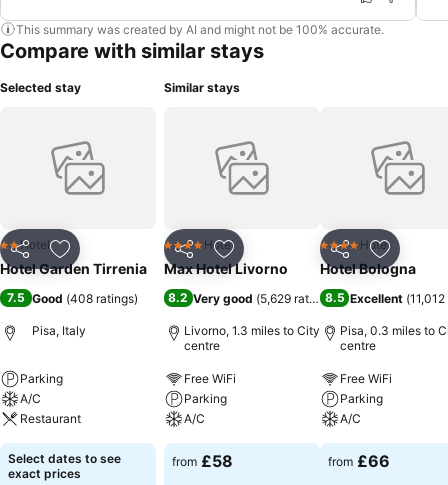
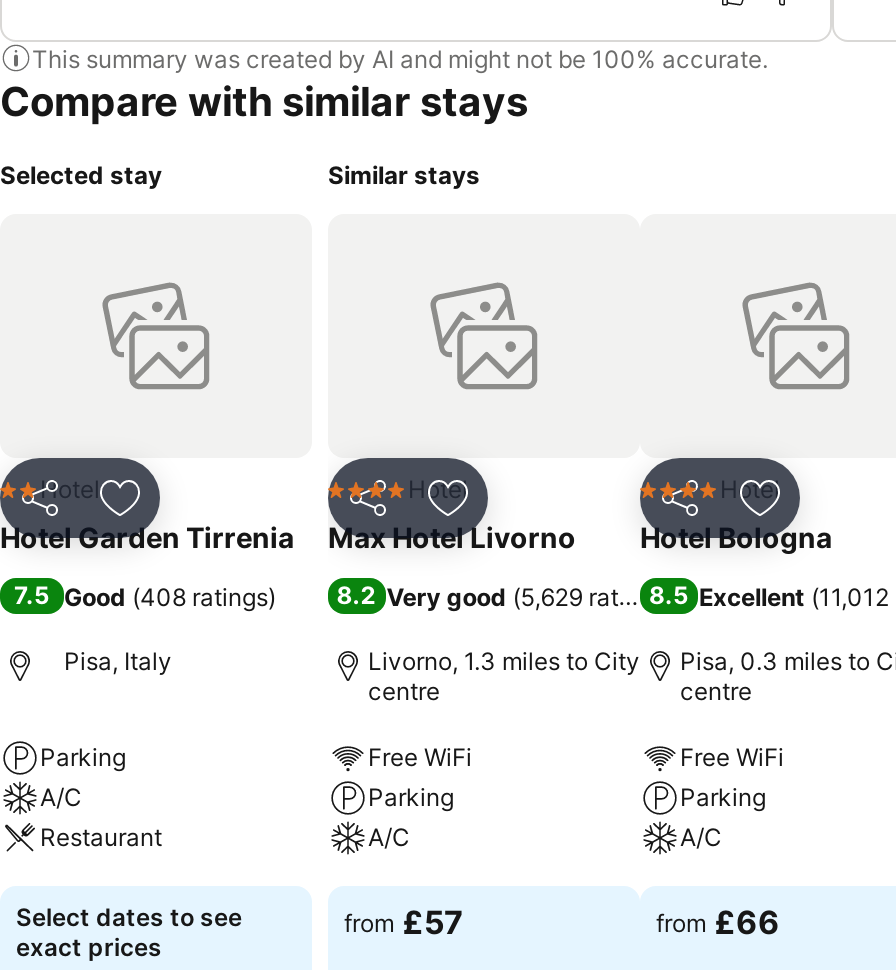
- from £58
+ from £57
